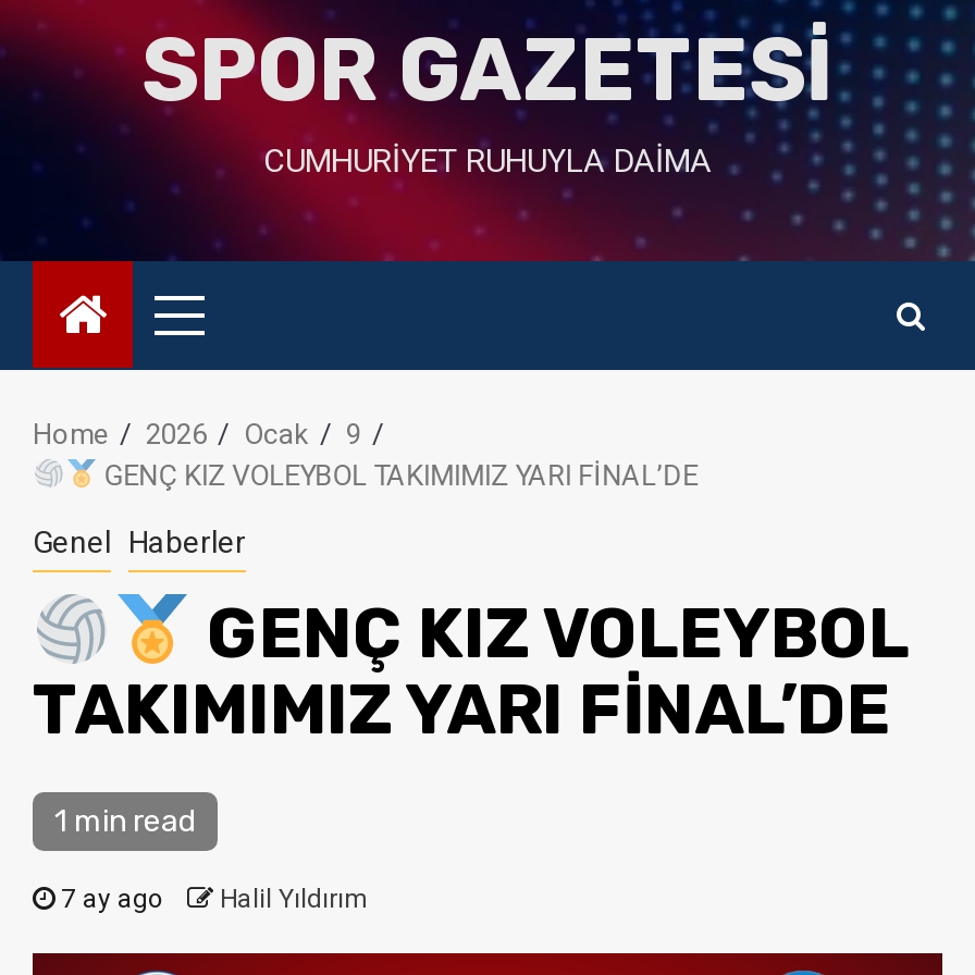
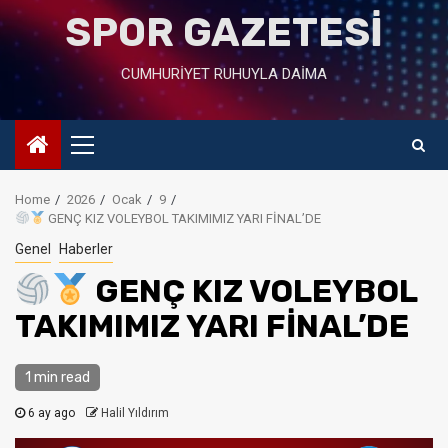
- 7 ay ago Halil Yıldırım
+ 6 ay ago Halil Yıldırım
